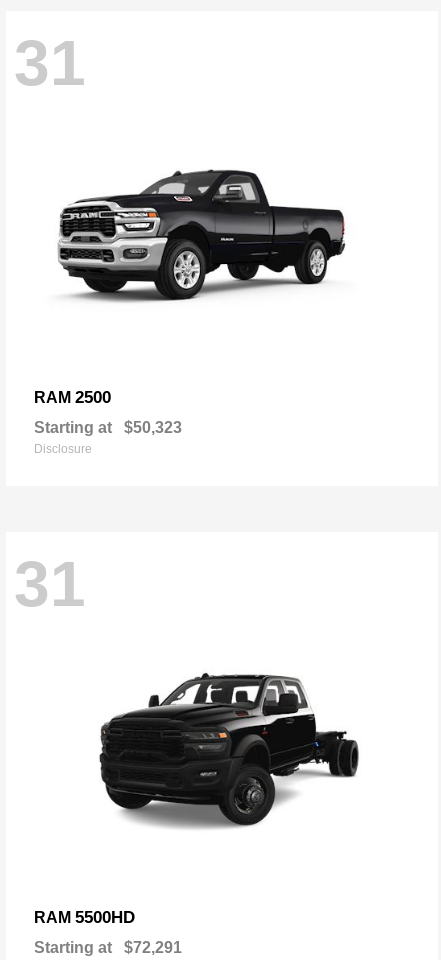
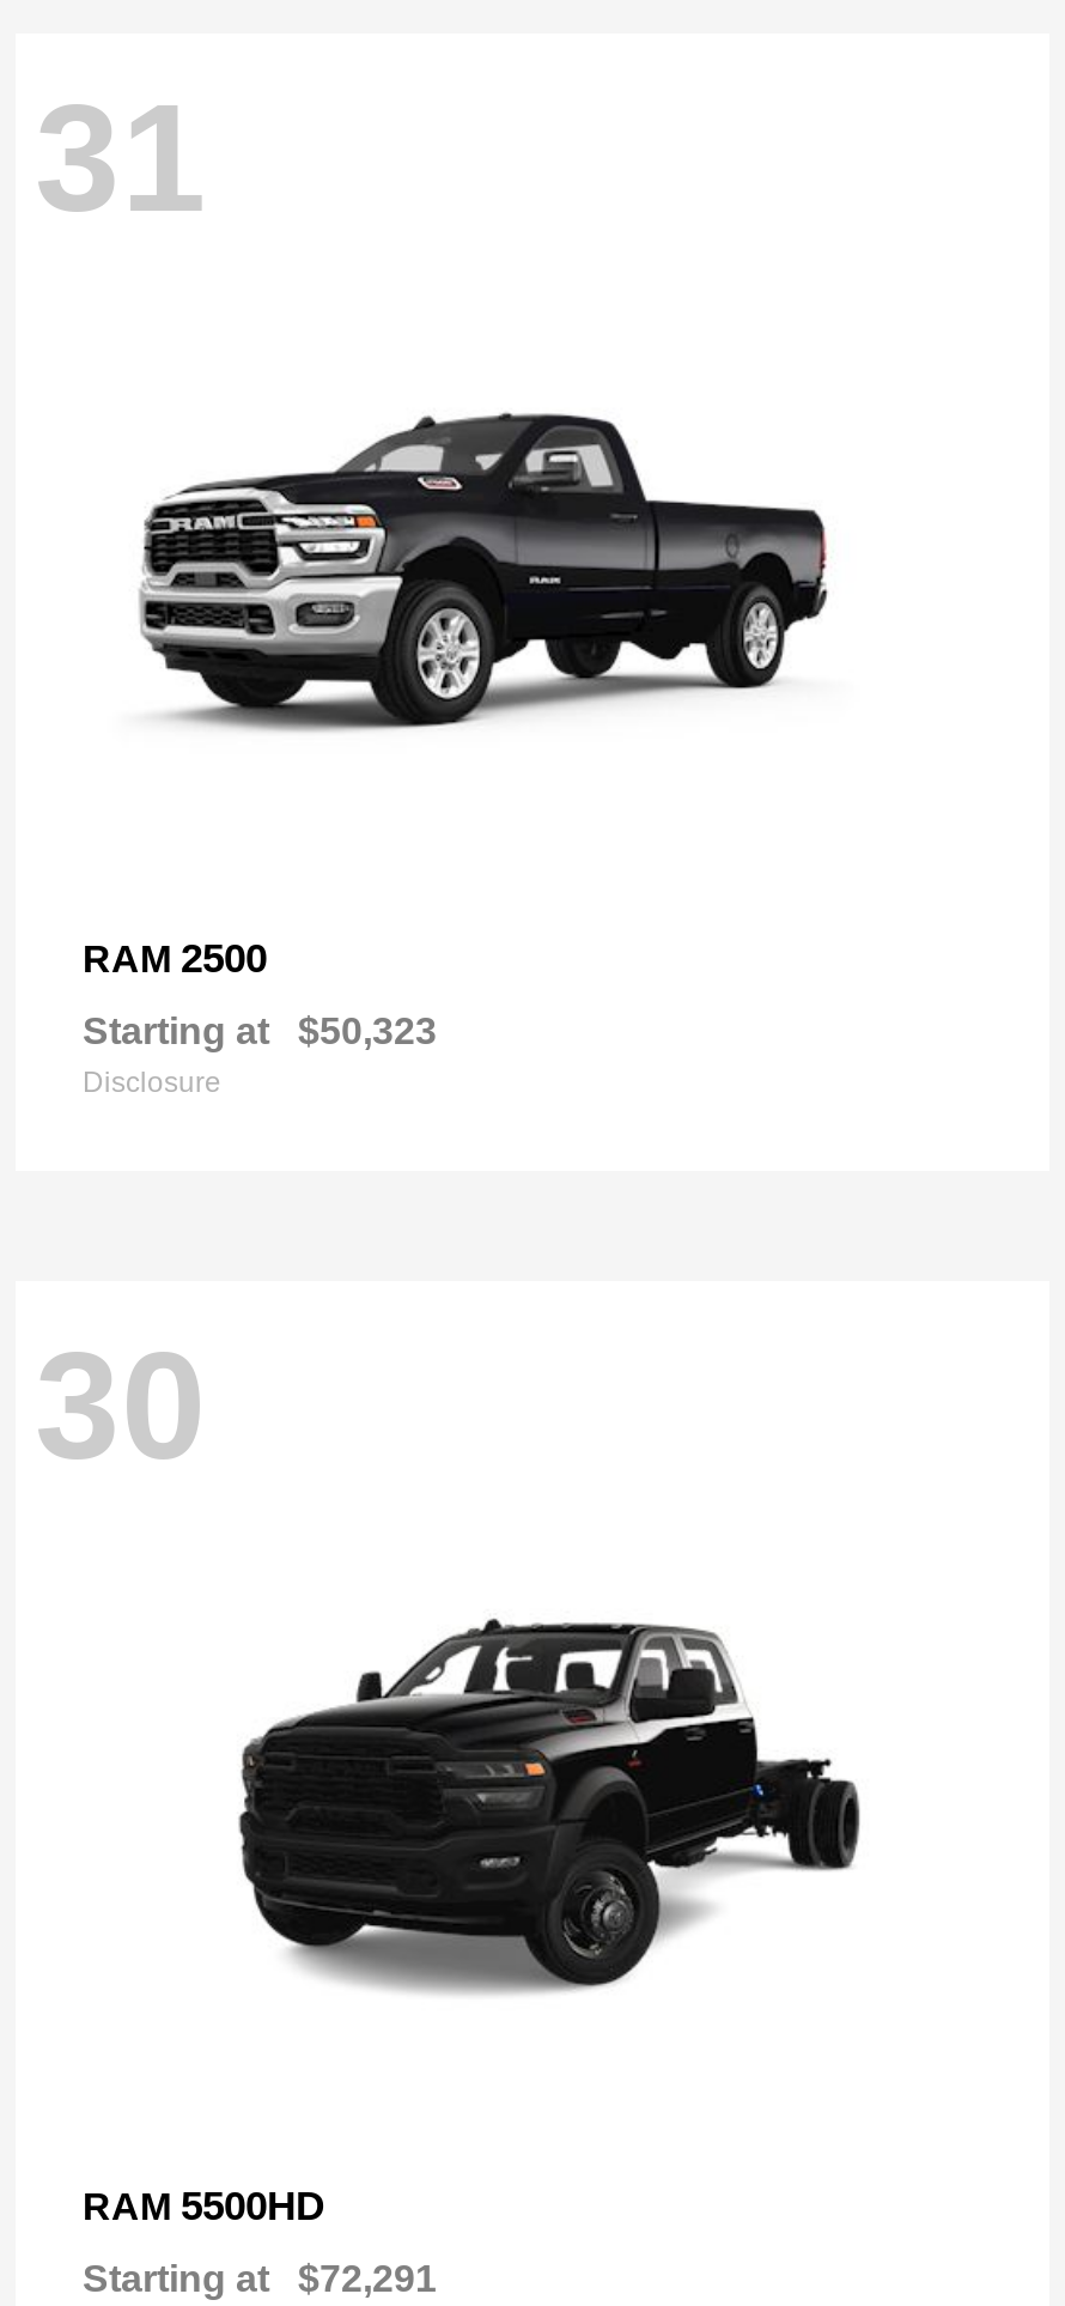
- 31
+ 30
